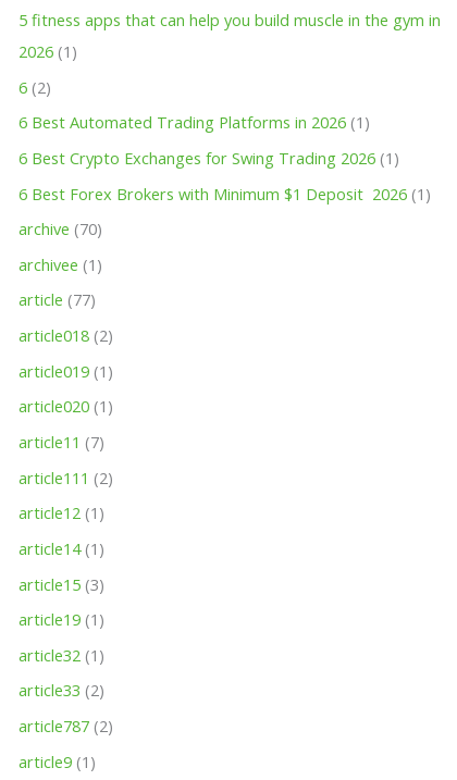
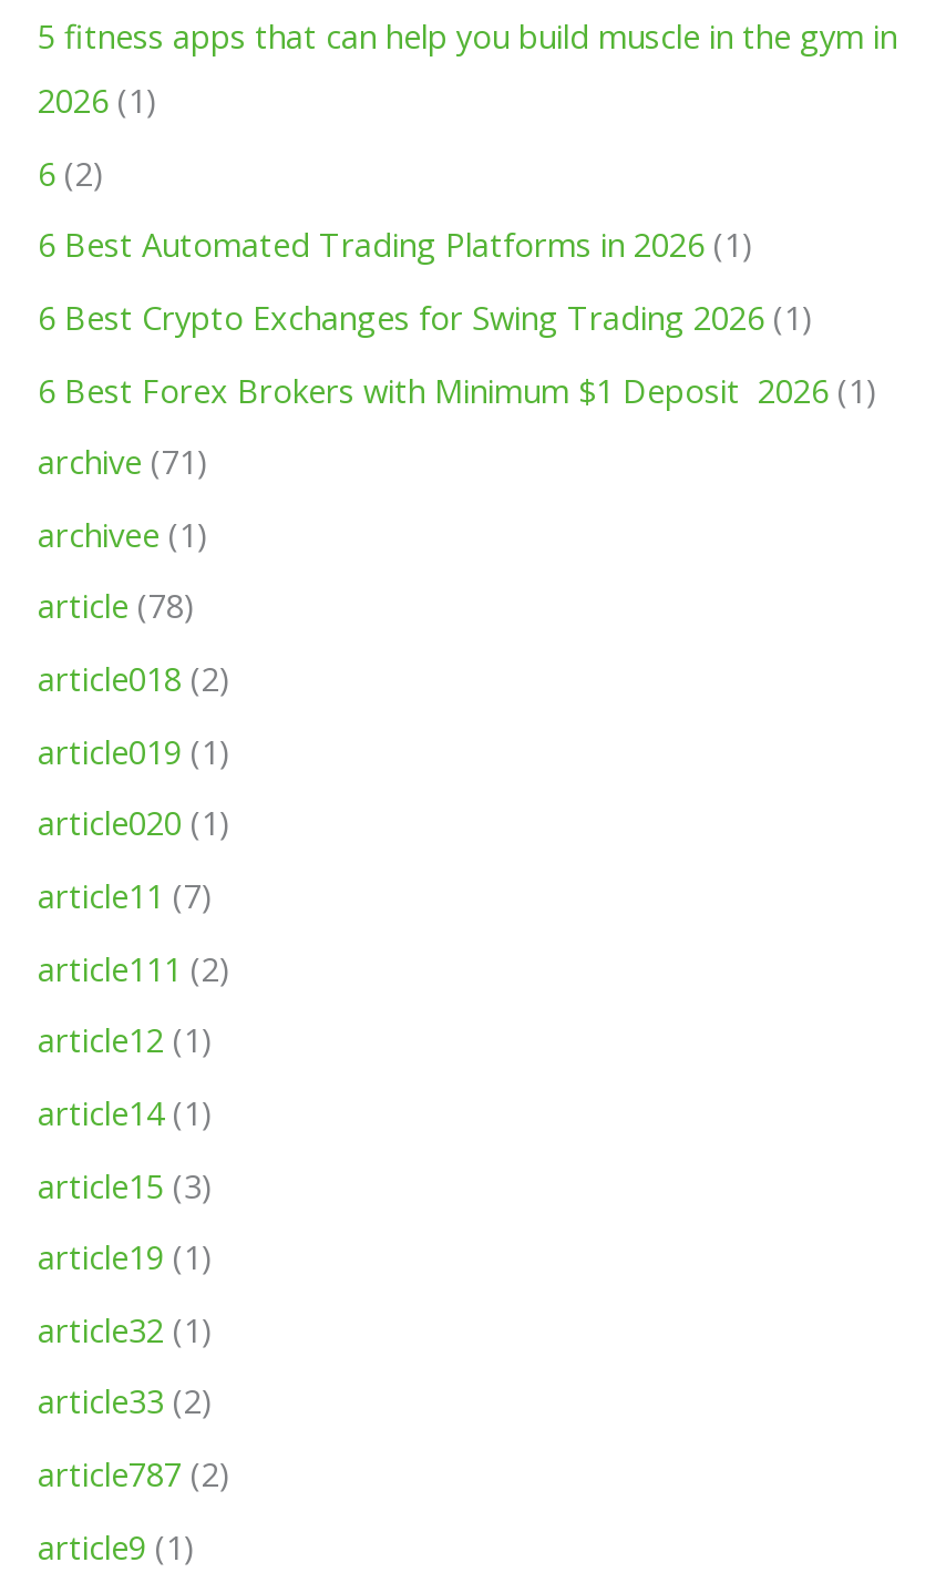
- archive (70)
+ archive (71)

- article (77)
+ article (78)
